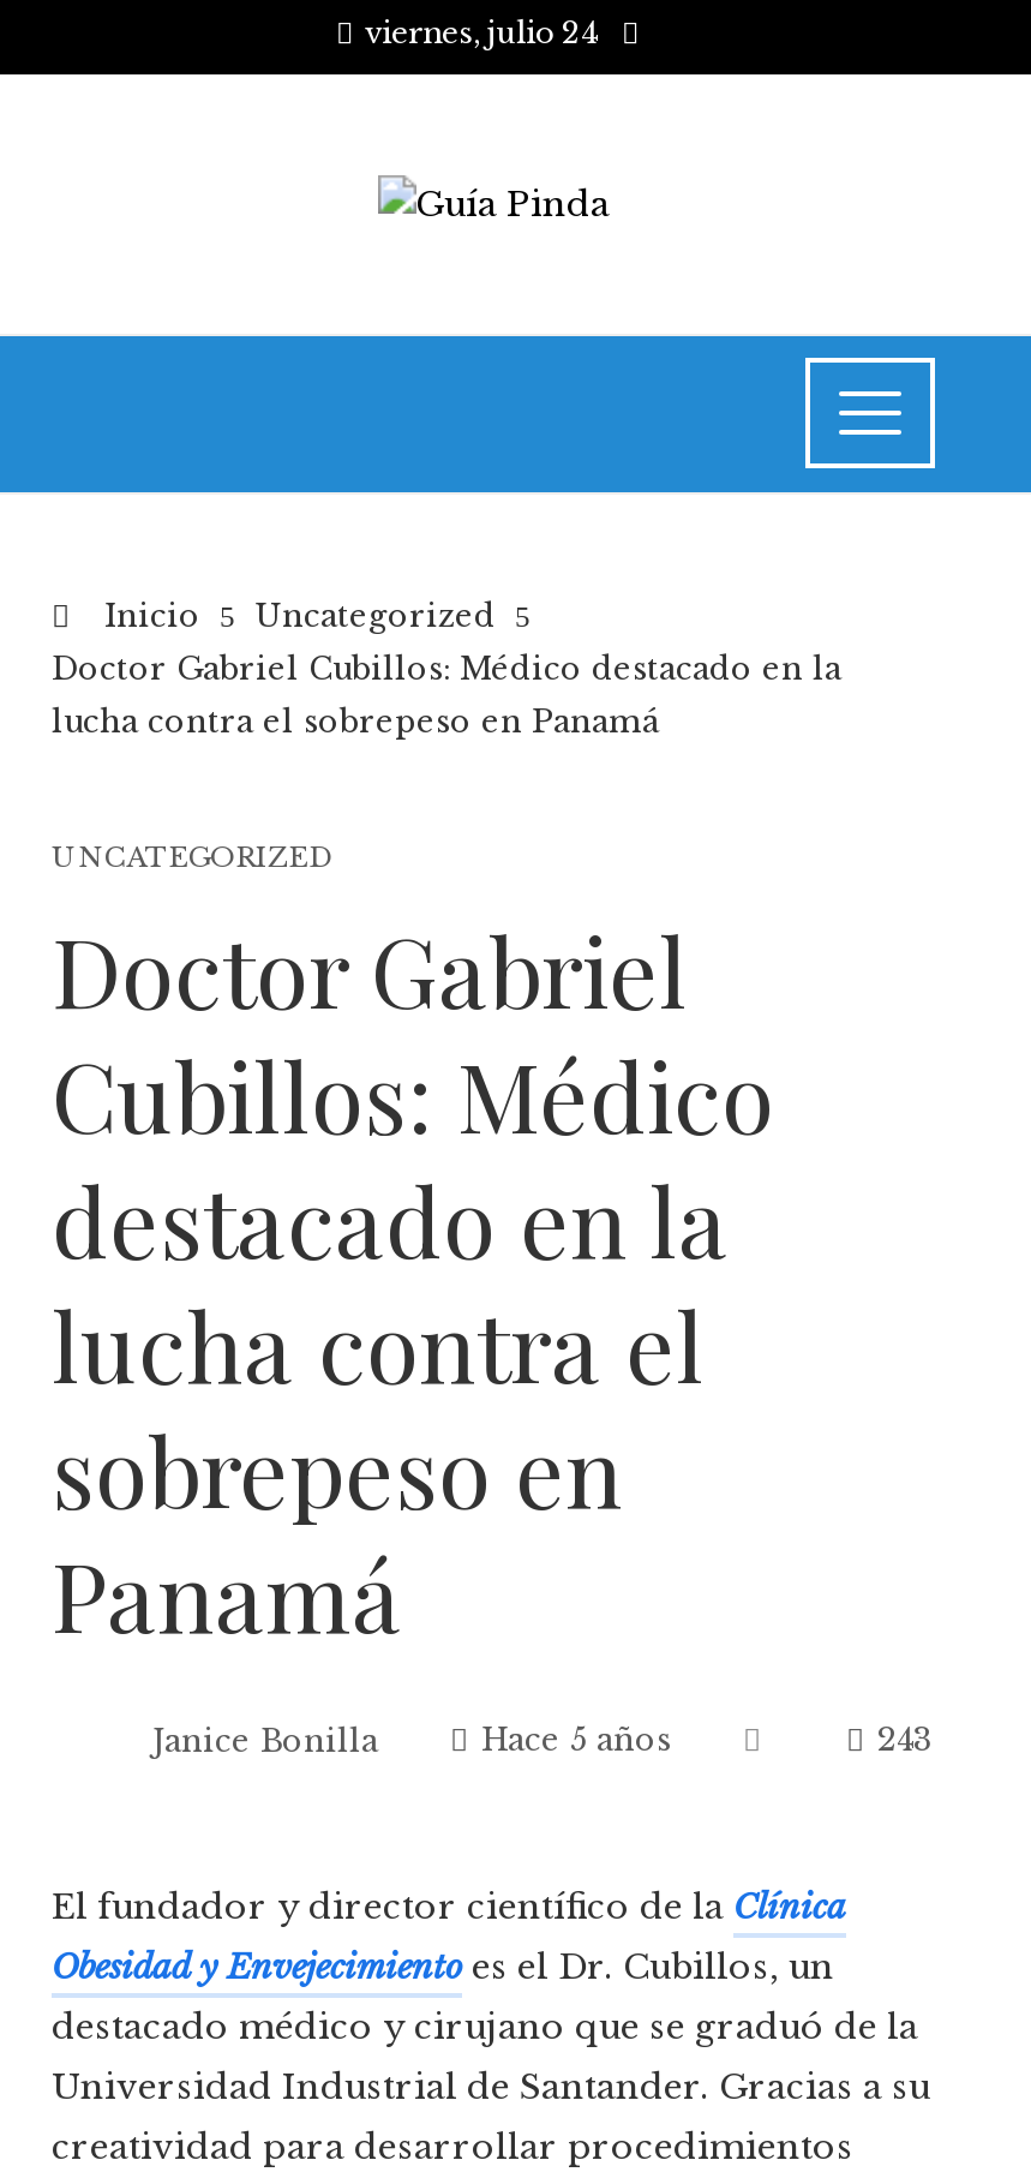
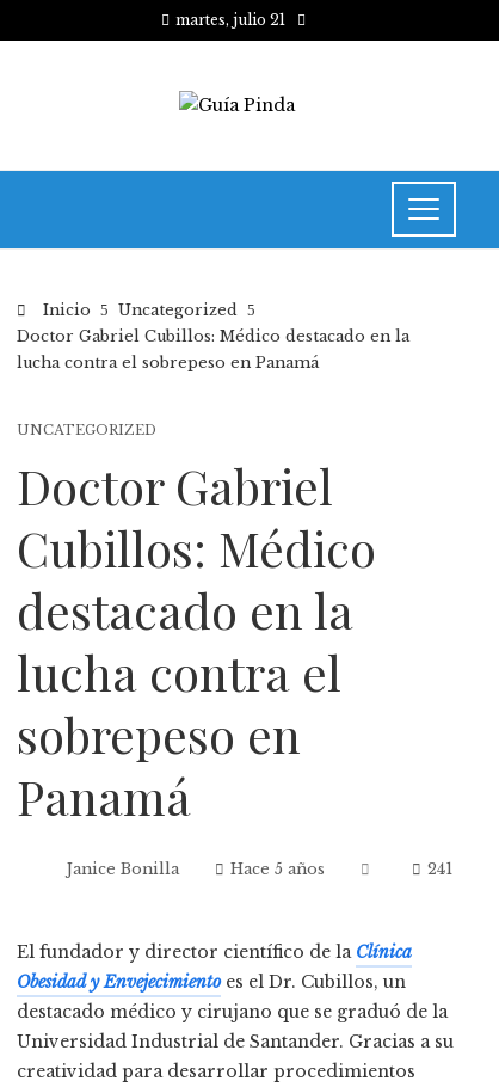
- viernes, julio 24
+ martes, julio 21

- 243
+ 241
